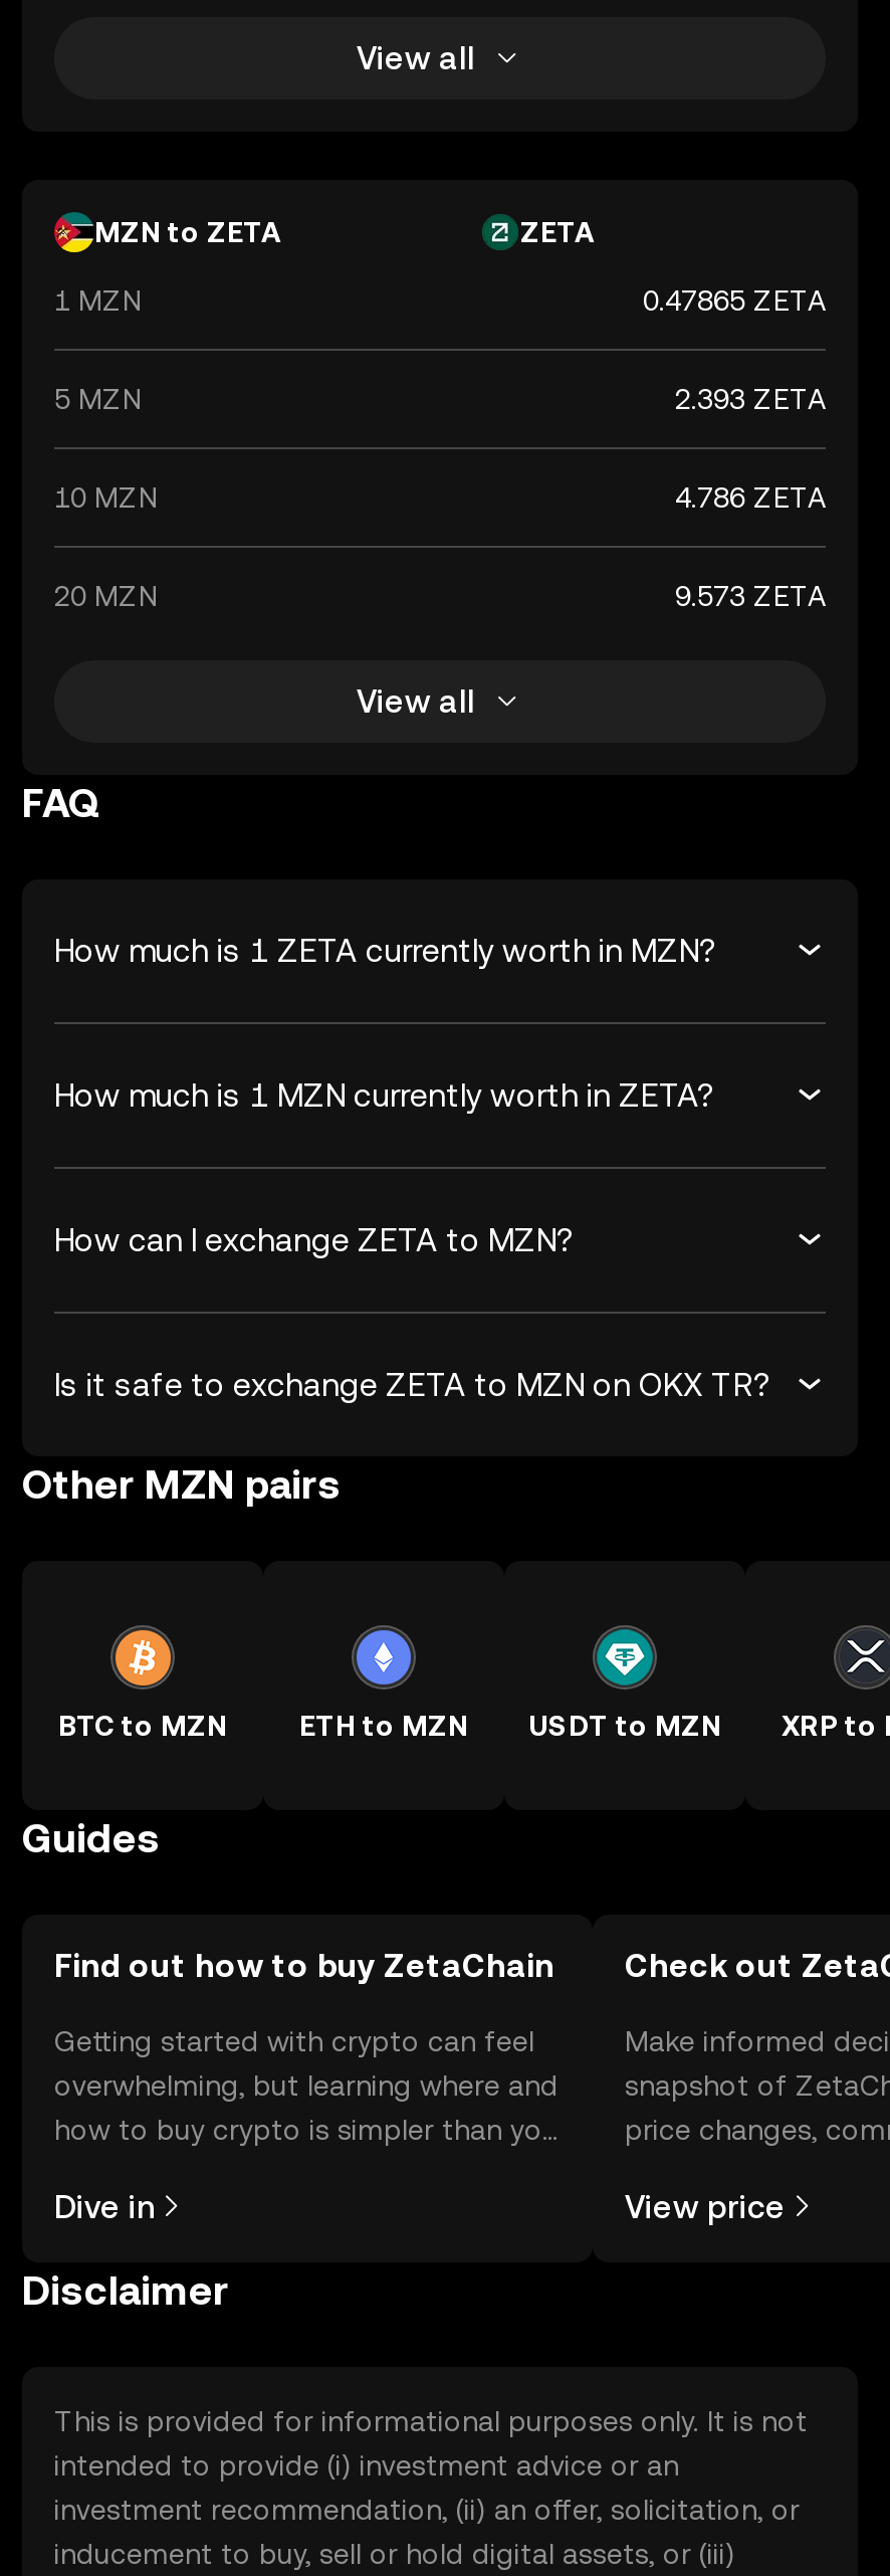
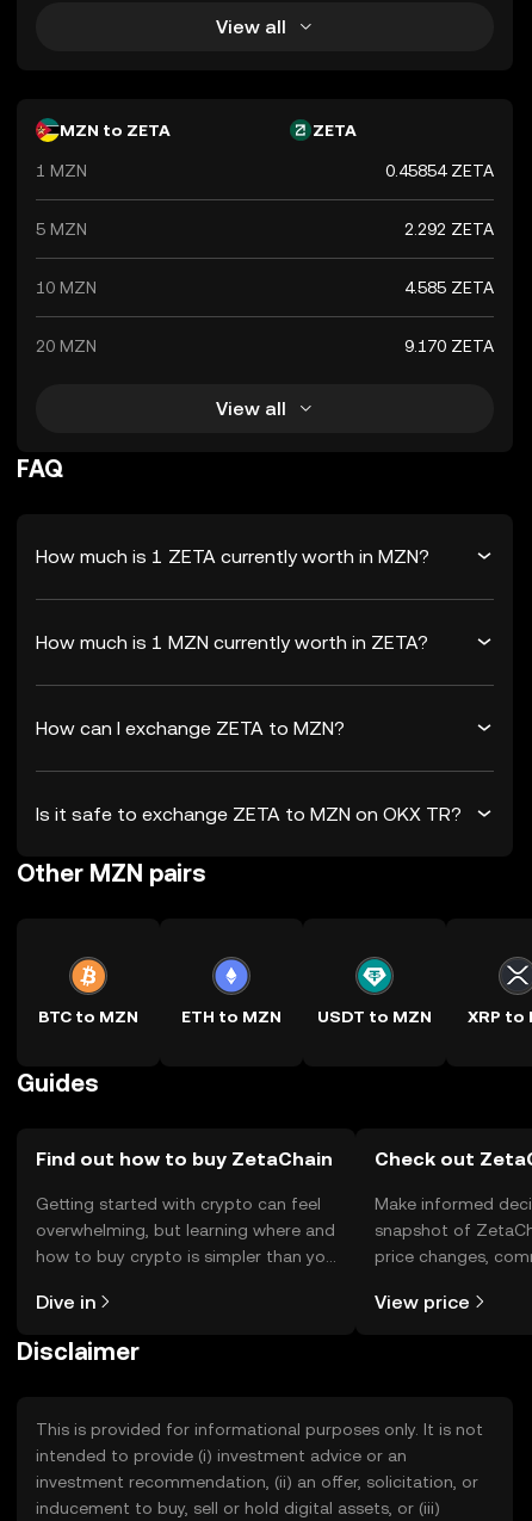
- 0.47865 ZETA
+ 0.45854 ZETA

- 2.393 ZETA
+ 2.292 ZETA

- 4.786 ZETA
+ 4.585 ZETA

- 9.573 ZETA
+ 9.170 ZETA
